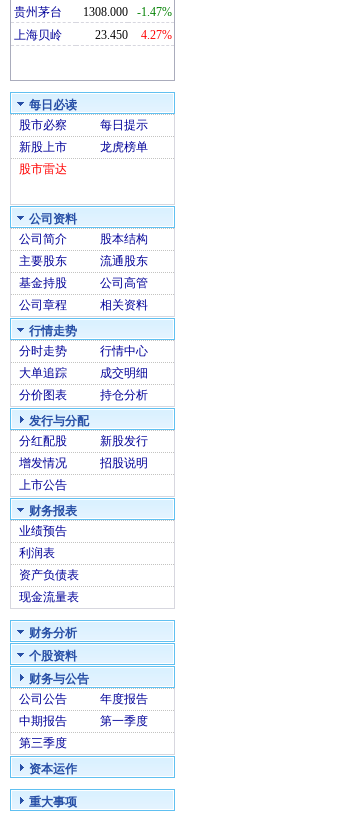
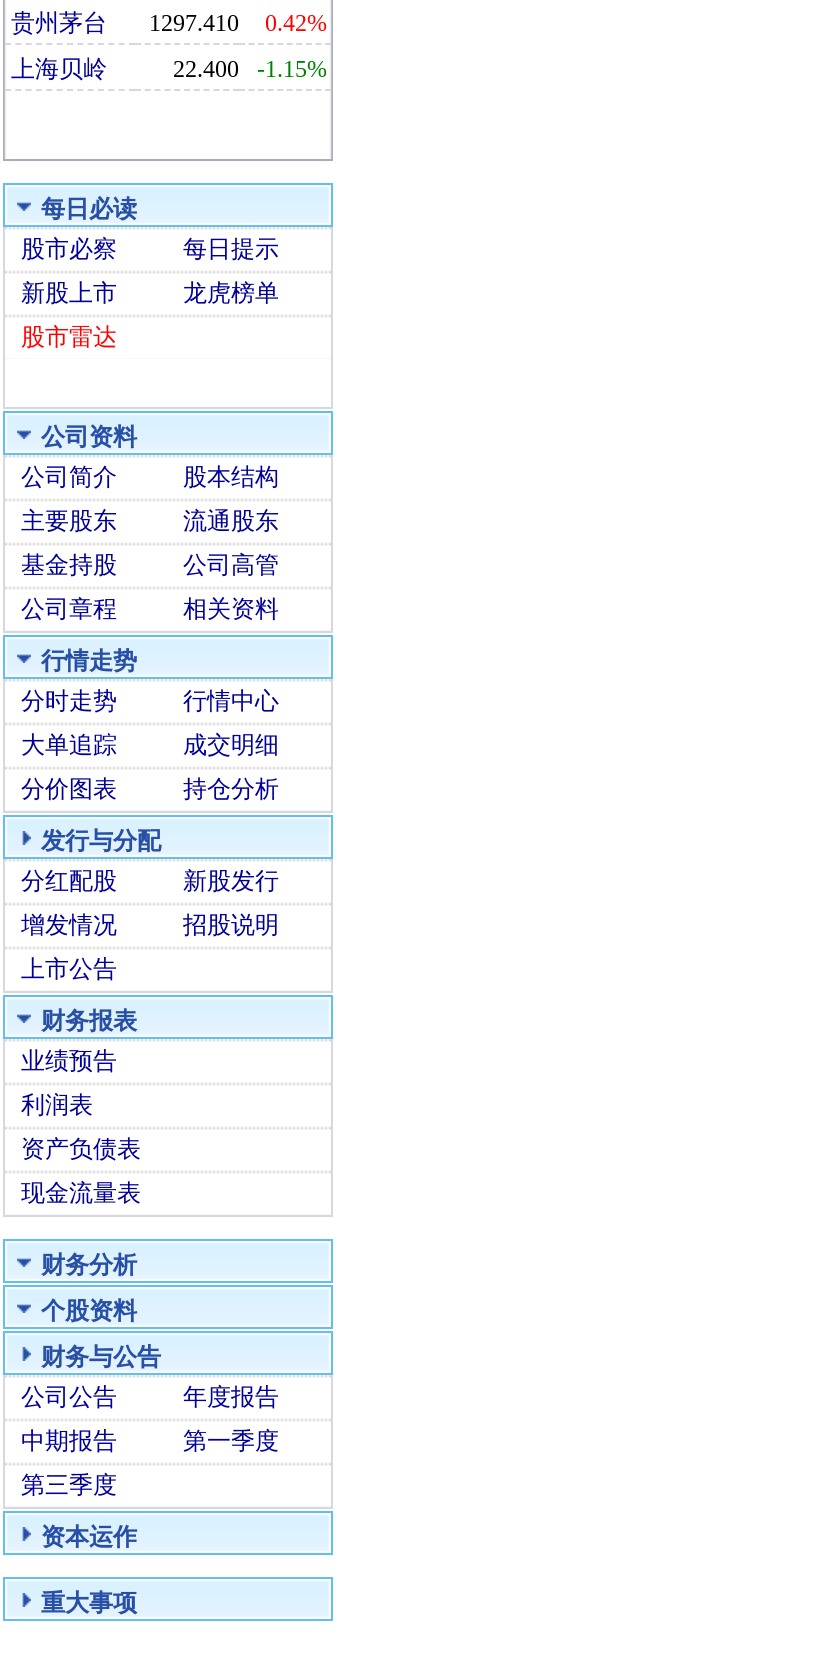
- 1308.000
+ 1297.410

- -1.47%
+ 0.42%

- 23.450
+ 22.400

- 4.27%
+ -1.15%
